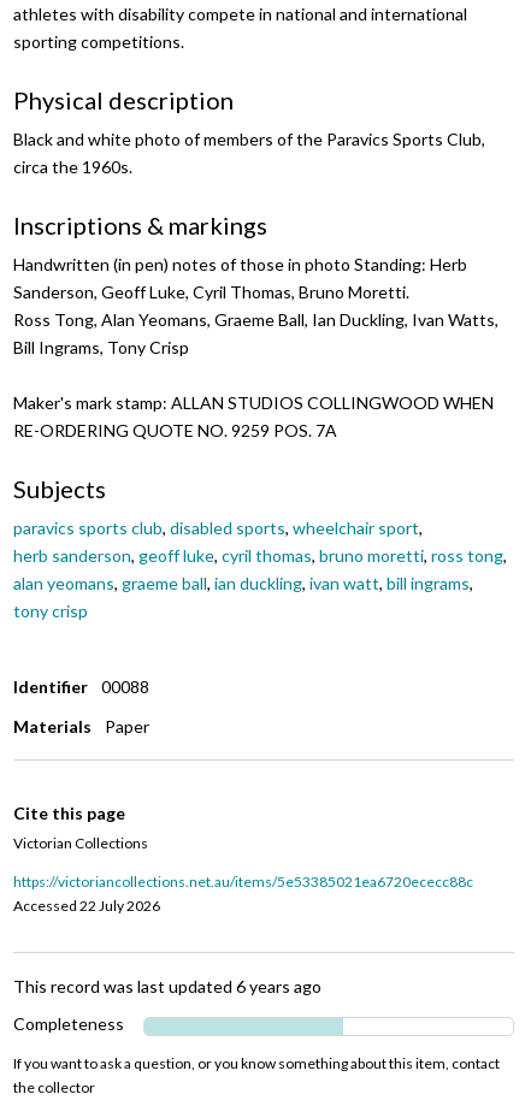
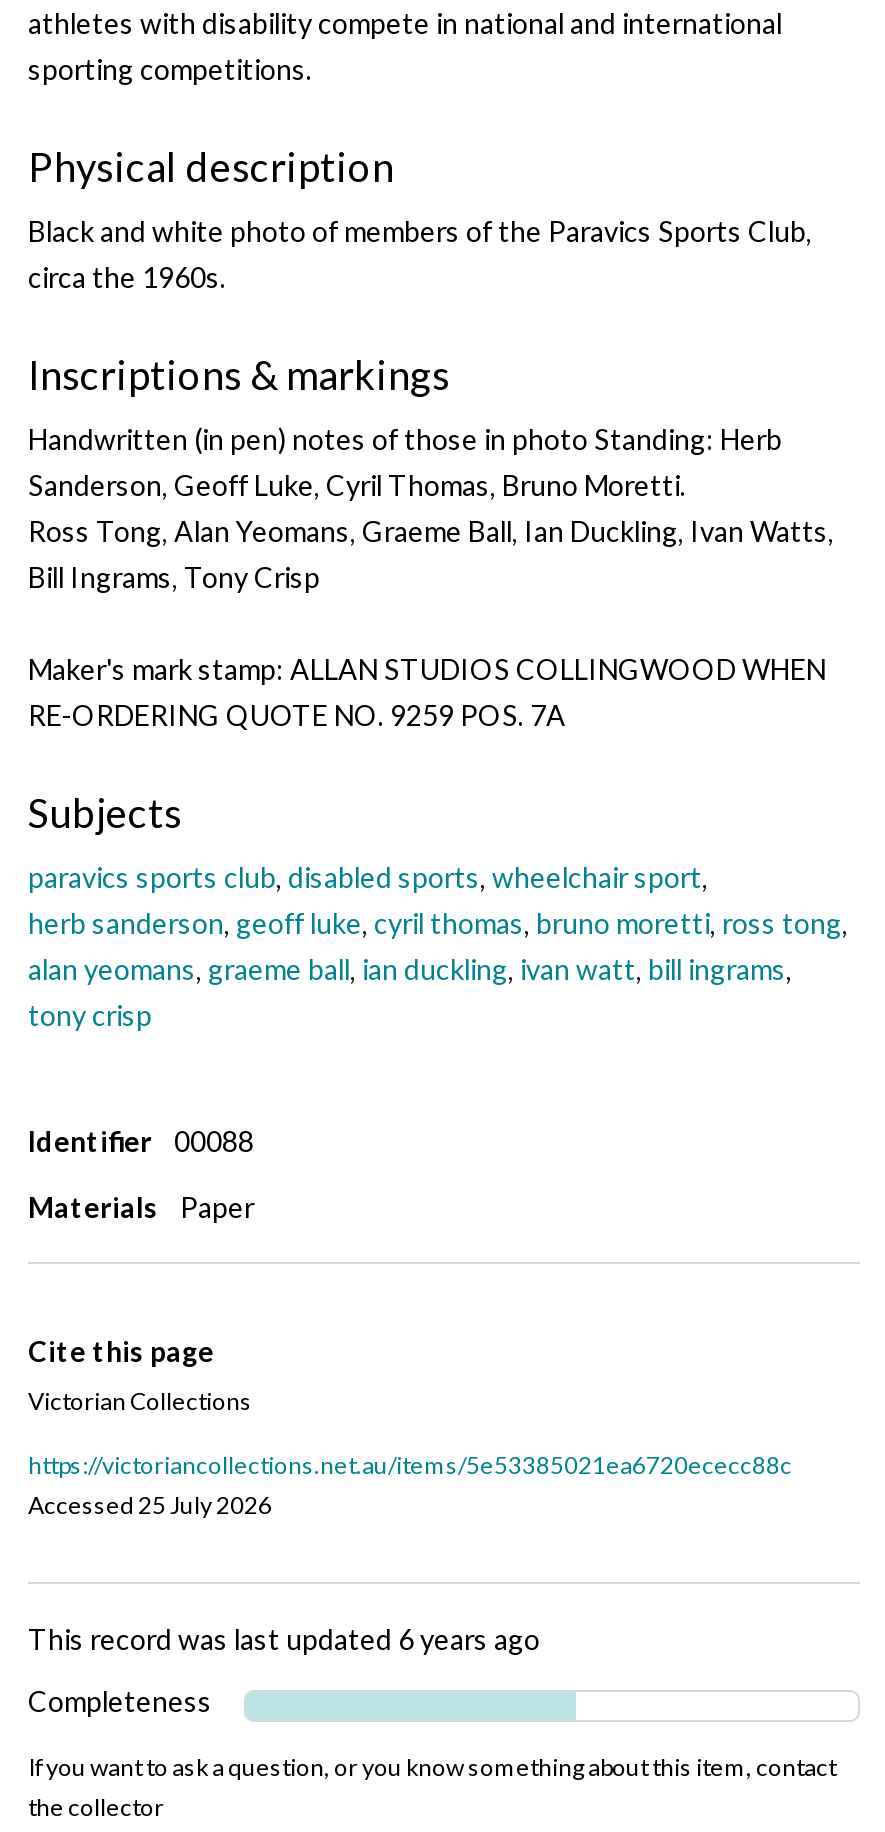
- Accessed 22 July 2026
+ Accessed 25 July 2026
